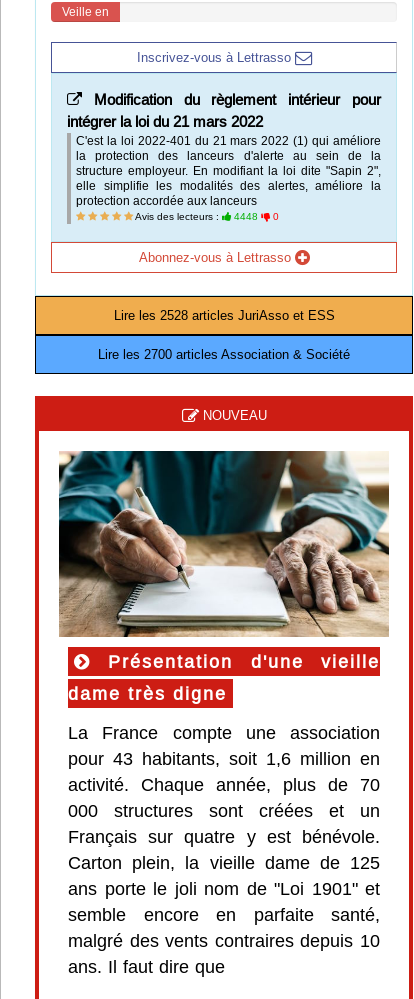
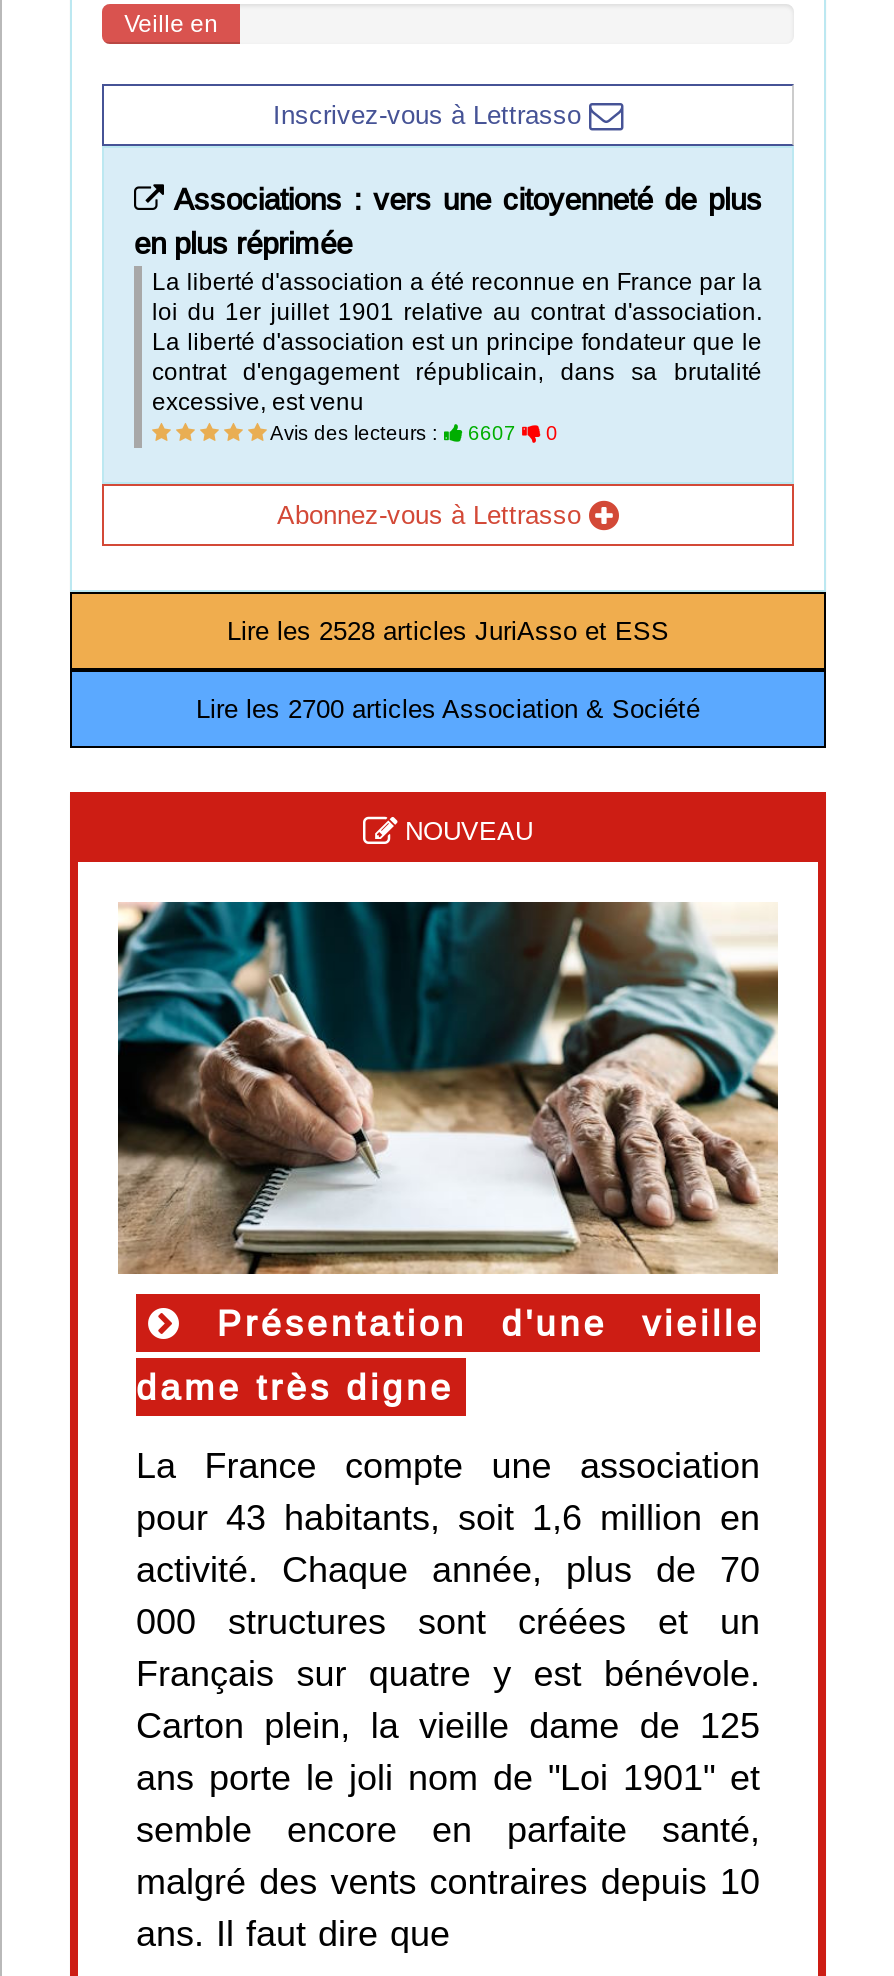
- Modification du règlement intérieur pour
- intégrer la loi du 21 mars 2022
- C'est la loi 2022-401 du 21 mars 2022 (1) qui améliore
- la protection des lanceurs d'alerte au sein de la
- structure employeur. En modifiant la loi dite "Sapin 2",
- elle simplifie les modalités des alertes, améliore la
- protection accordée aux lanceurs
+ Associations : vers une citoyenneté de plus
+ en plus réprimée
+ La liberté d'association a été reconnue en France par la
+ loi du 1er juillet 1901 relative au contrat d'association.
+ La liberté d'association est un principe fondateur que le
+ contrat d'engagement républicain, dans sa brutalité
+ excessive, est venu

- Avis des lecteurs : 4448 0
+ Avis des lecteurs : 6607 0
